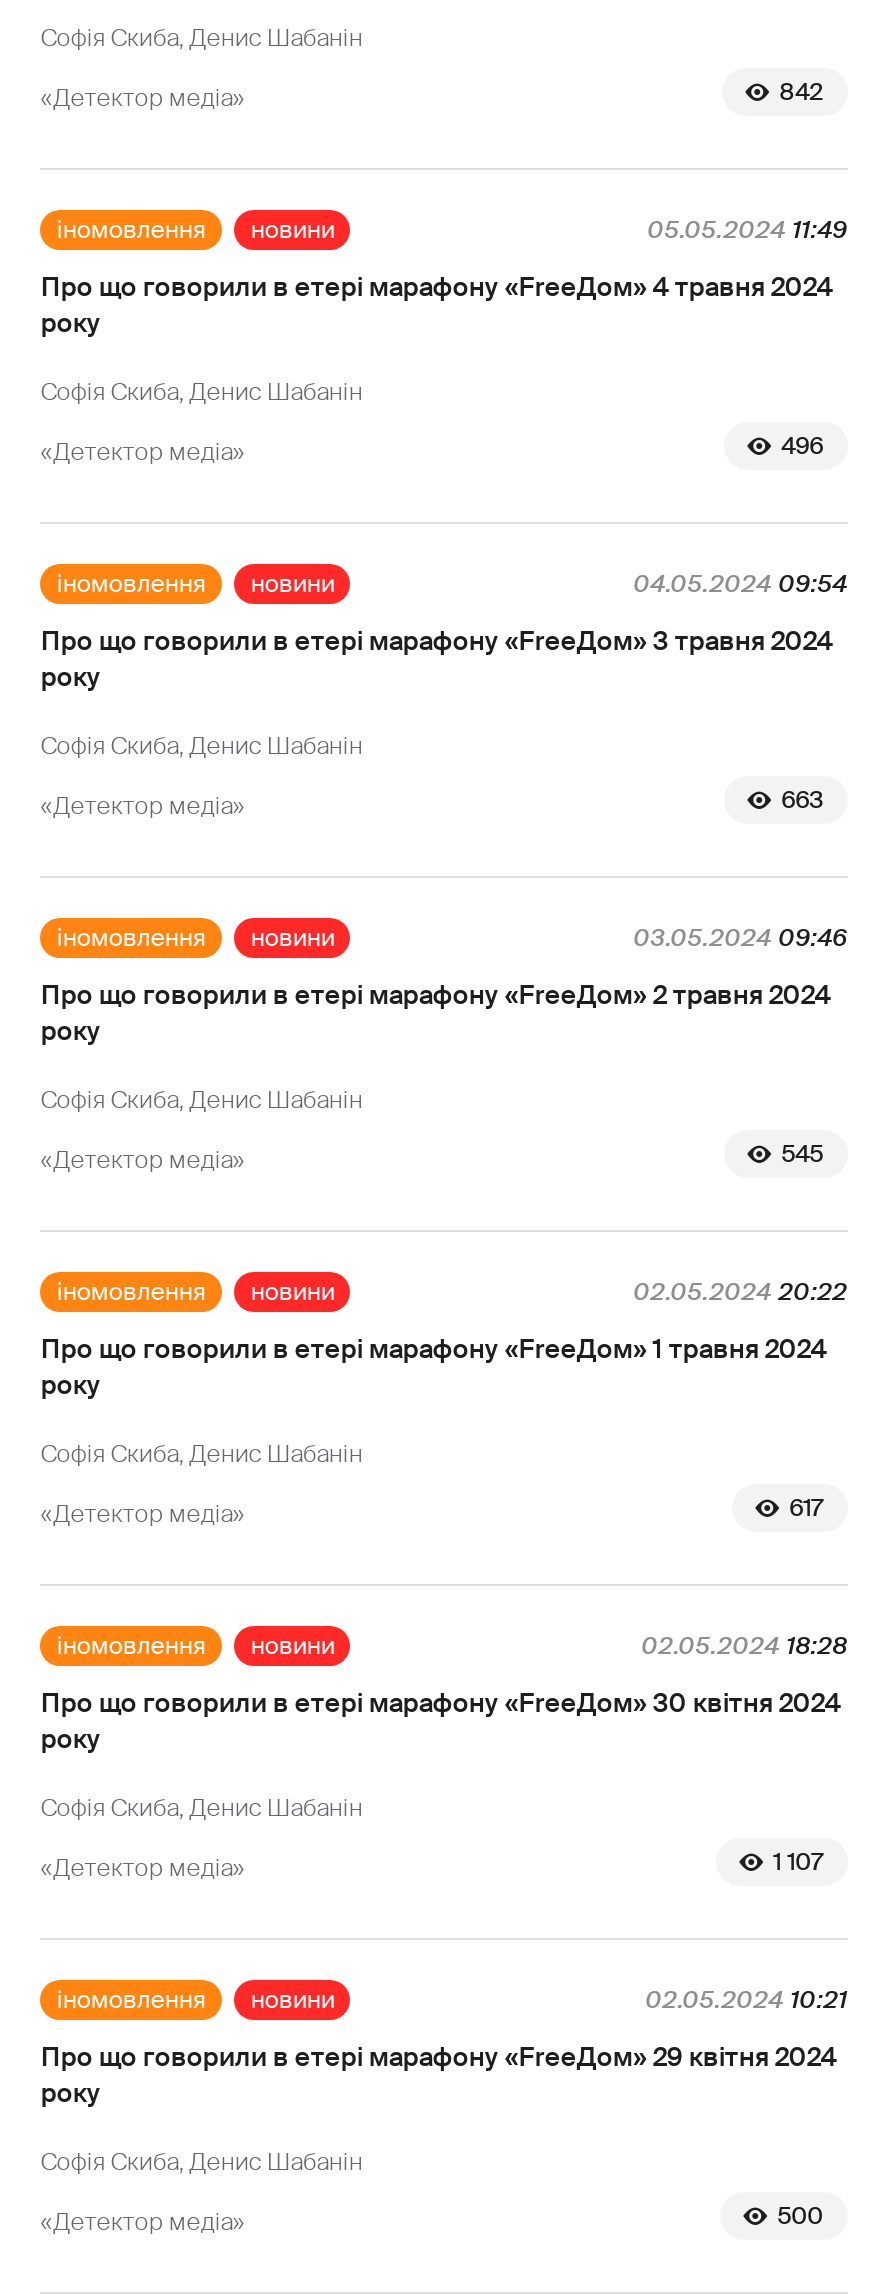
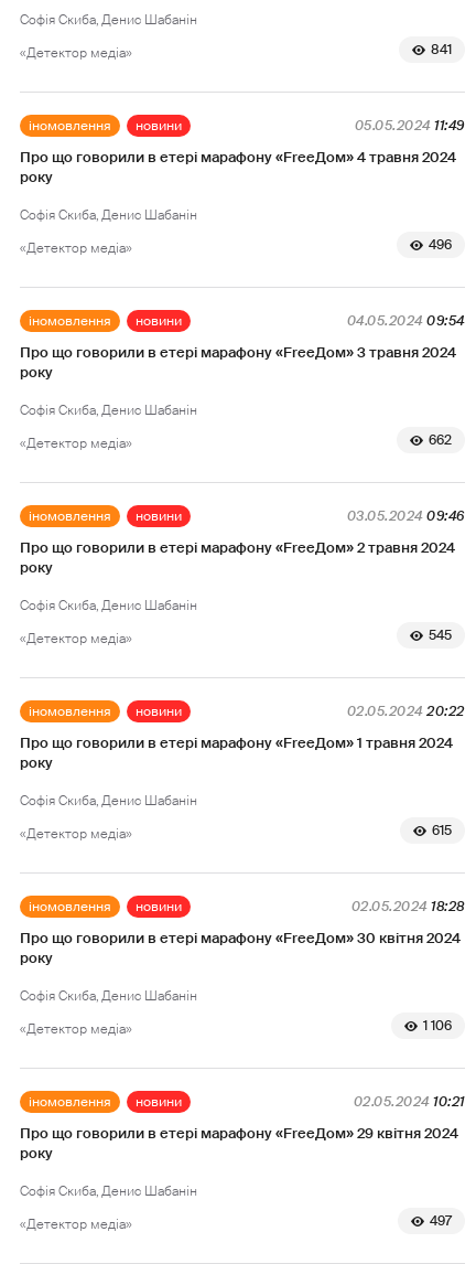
- 842
+ 841

- 663
+ 662

- 617
+ 615

- 1 107
+ 1 106

- 500
+ 497
